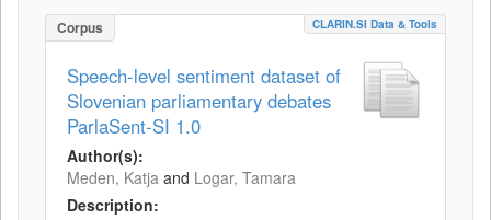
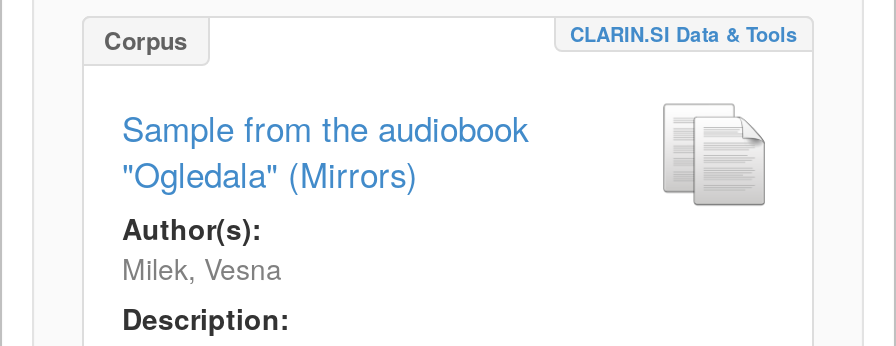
- Speech-level sentiment dataset of
- Slovenian parliamentary debates
- ParlaSent-SI 1.0
+ Sample from the audiobook
+ "Ogledala" (Mirrors)

- Meden, Katja and Logar, Tamara
+ Milek, Vesna
